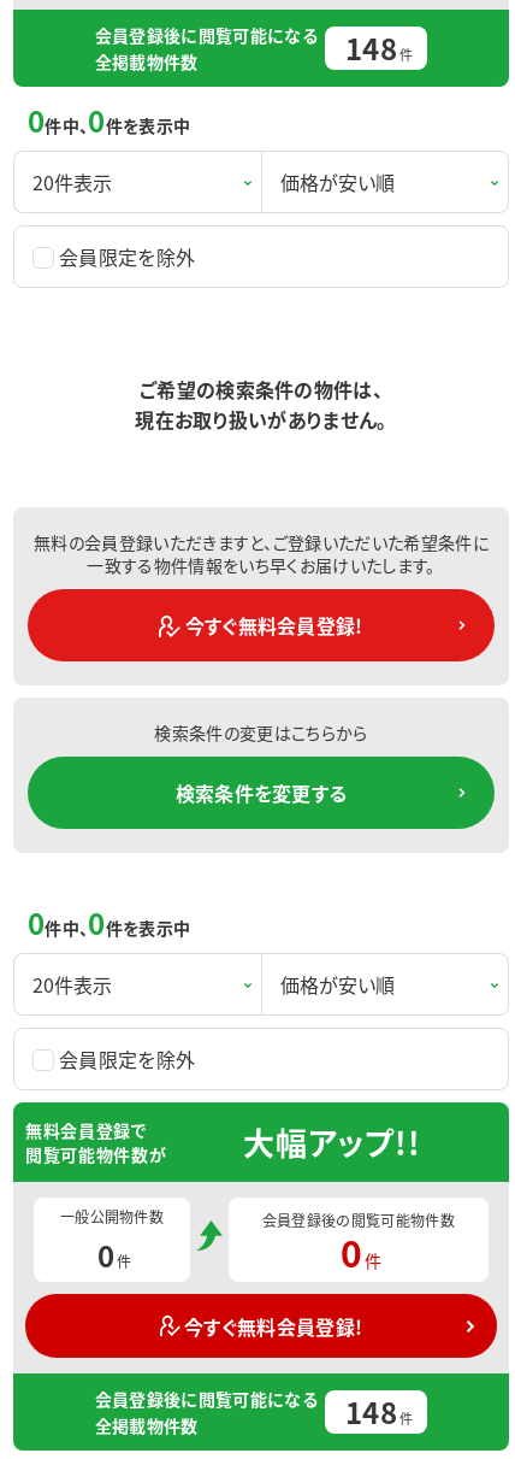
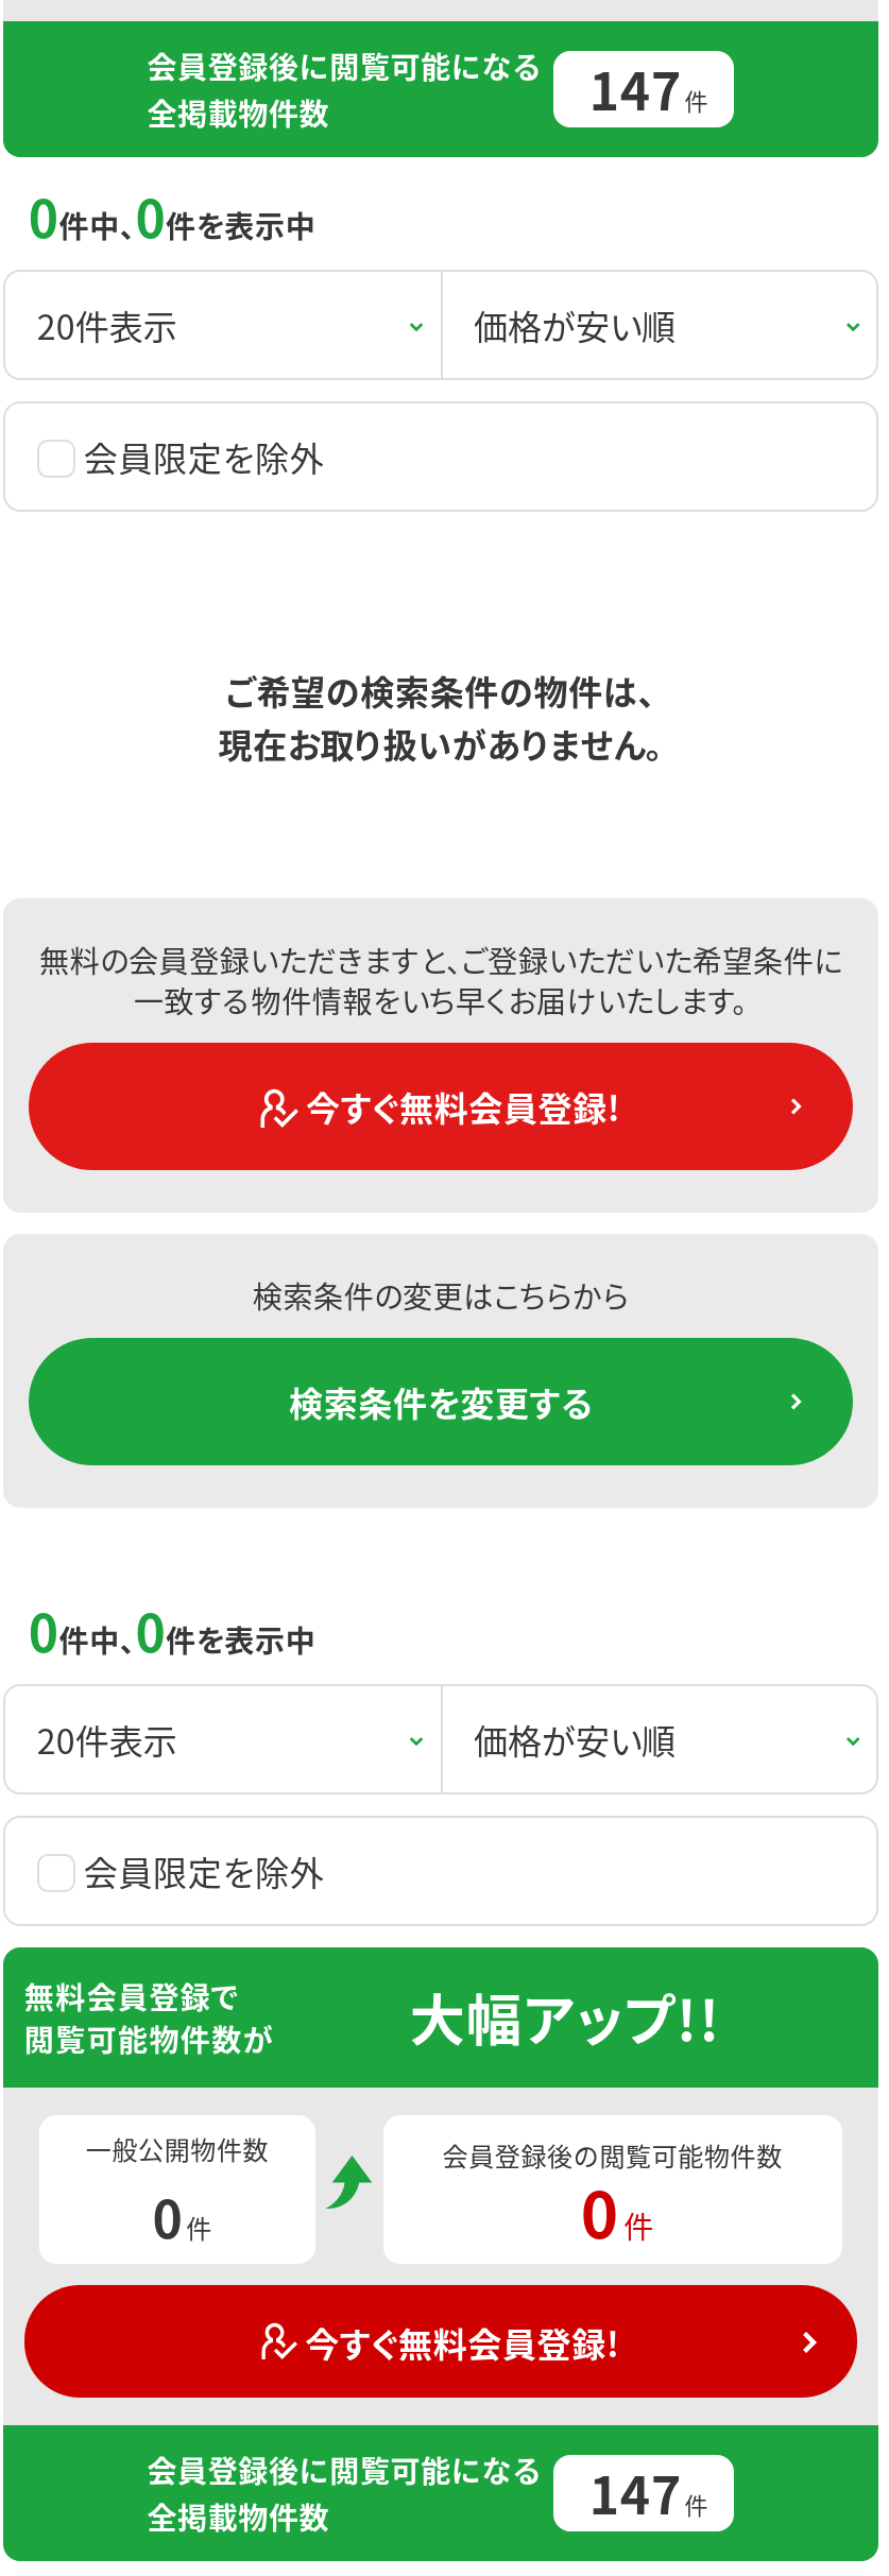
- 会員登録後に閲覧可能になる 148 件
+ 会員登録後に閲覧可能になる 147 件

- 会員登録後に閲覧可能になる 148 件
+ 会員登録後に閲覧可能になる 147 件
